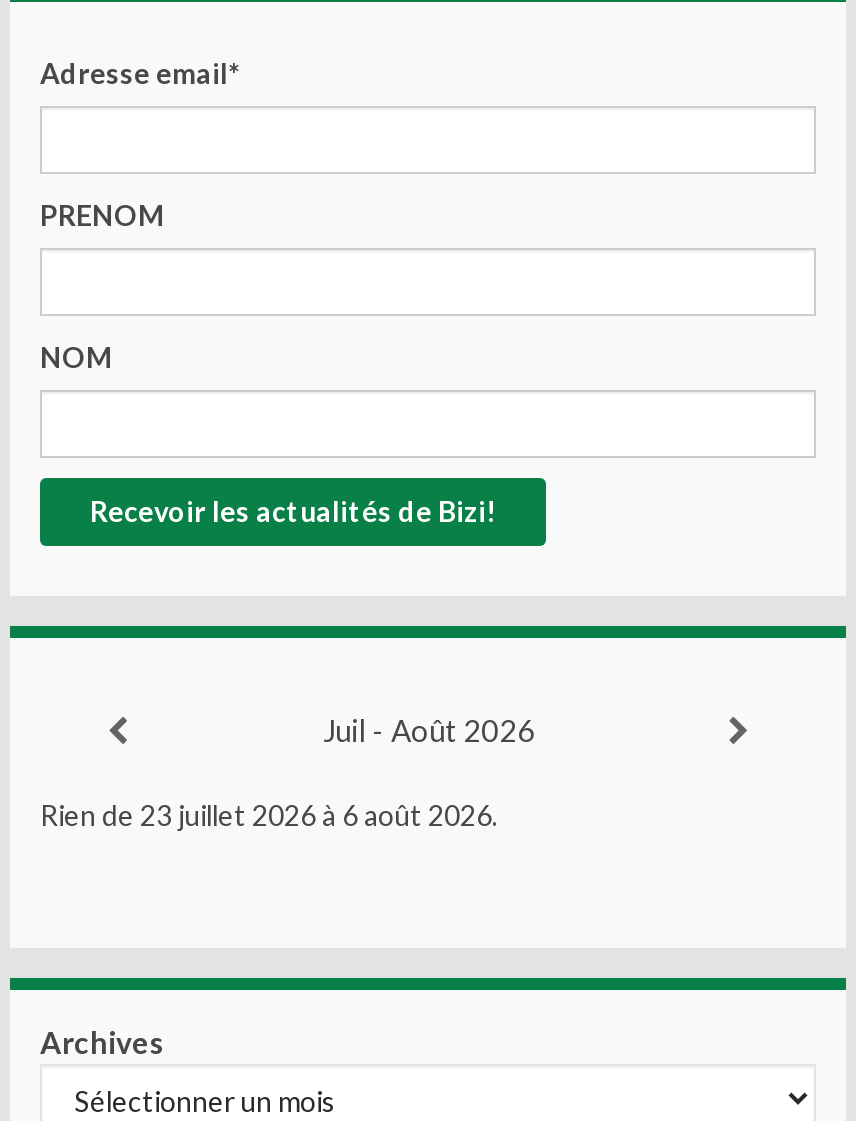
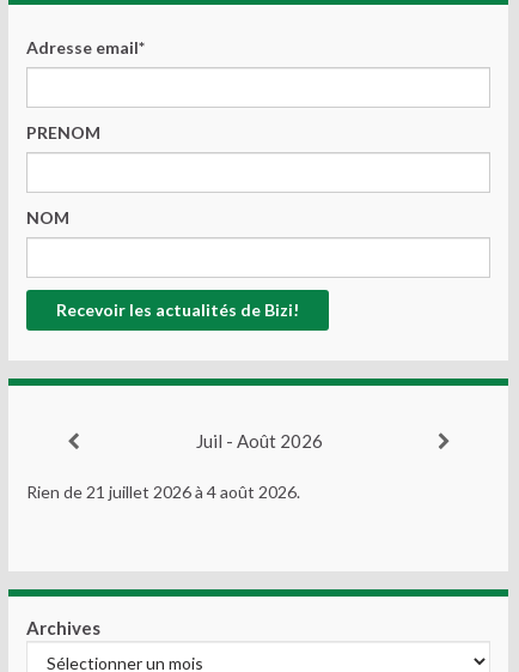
- Rien de 23 juillet 2026 à 6 août 2026.
+ Rien de 21 juillet 2026 à 4 août 2026.
